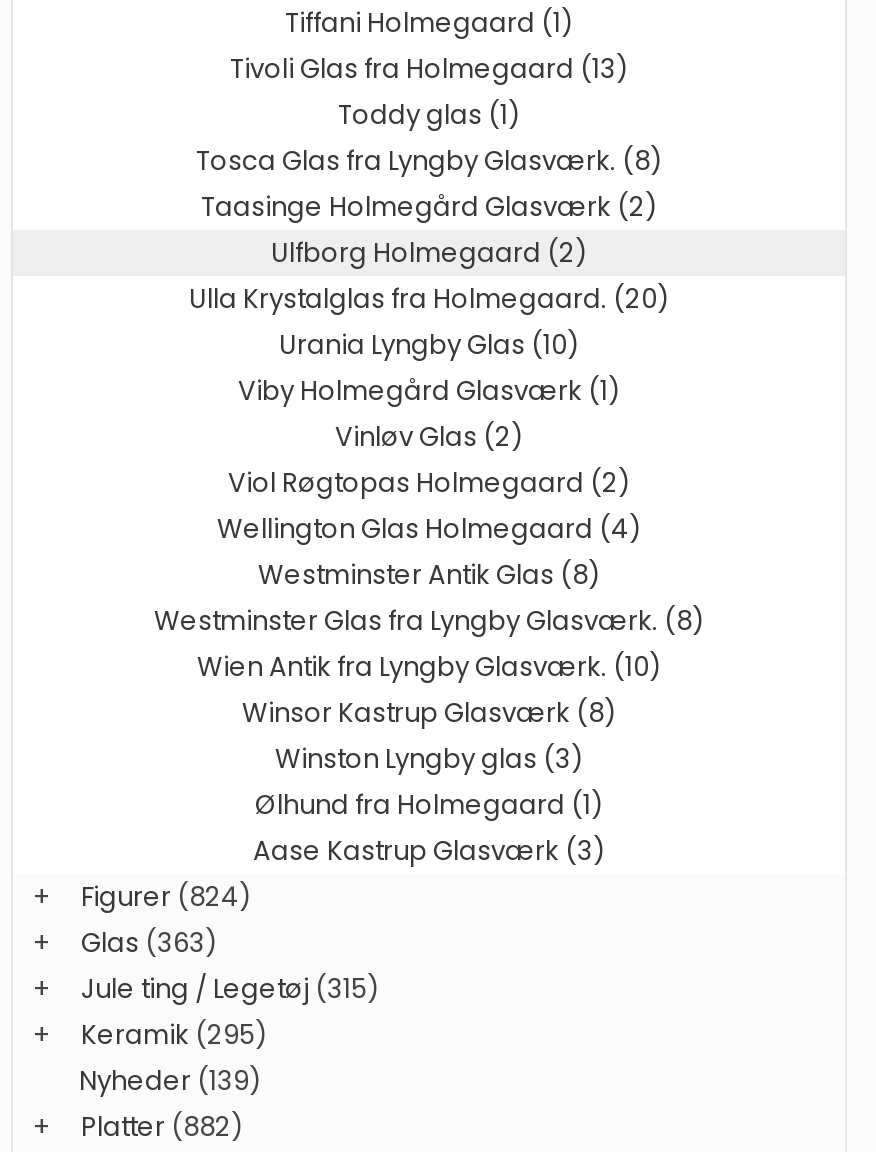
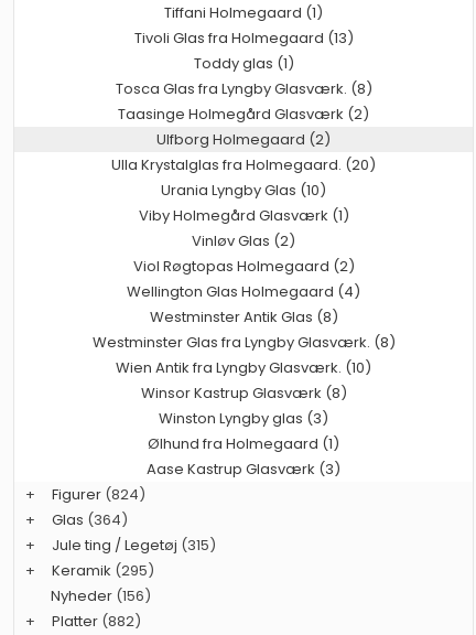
- Glas (363)
+ Glas (364)

- Nyheder (139)
+ Nyheder (156)
